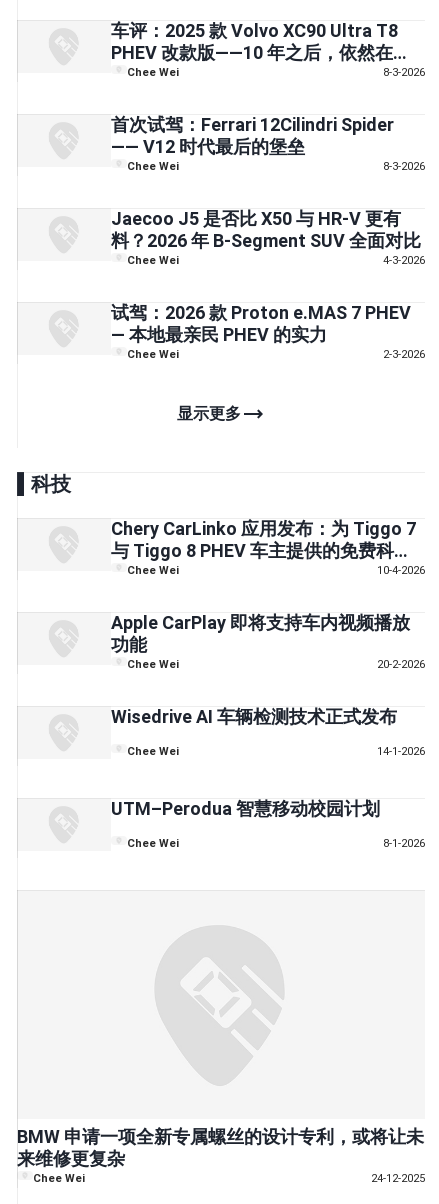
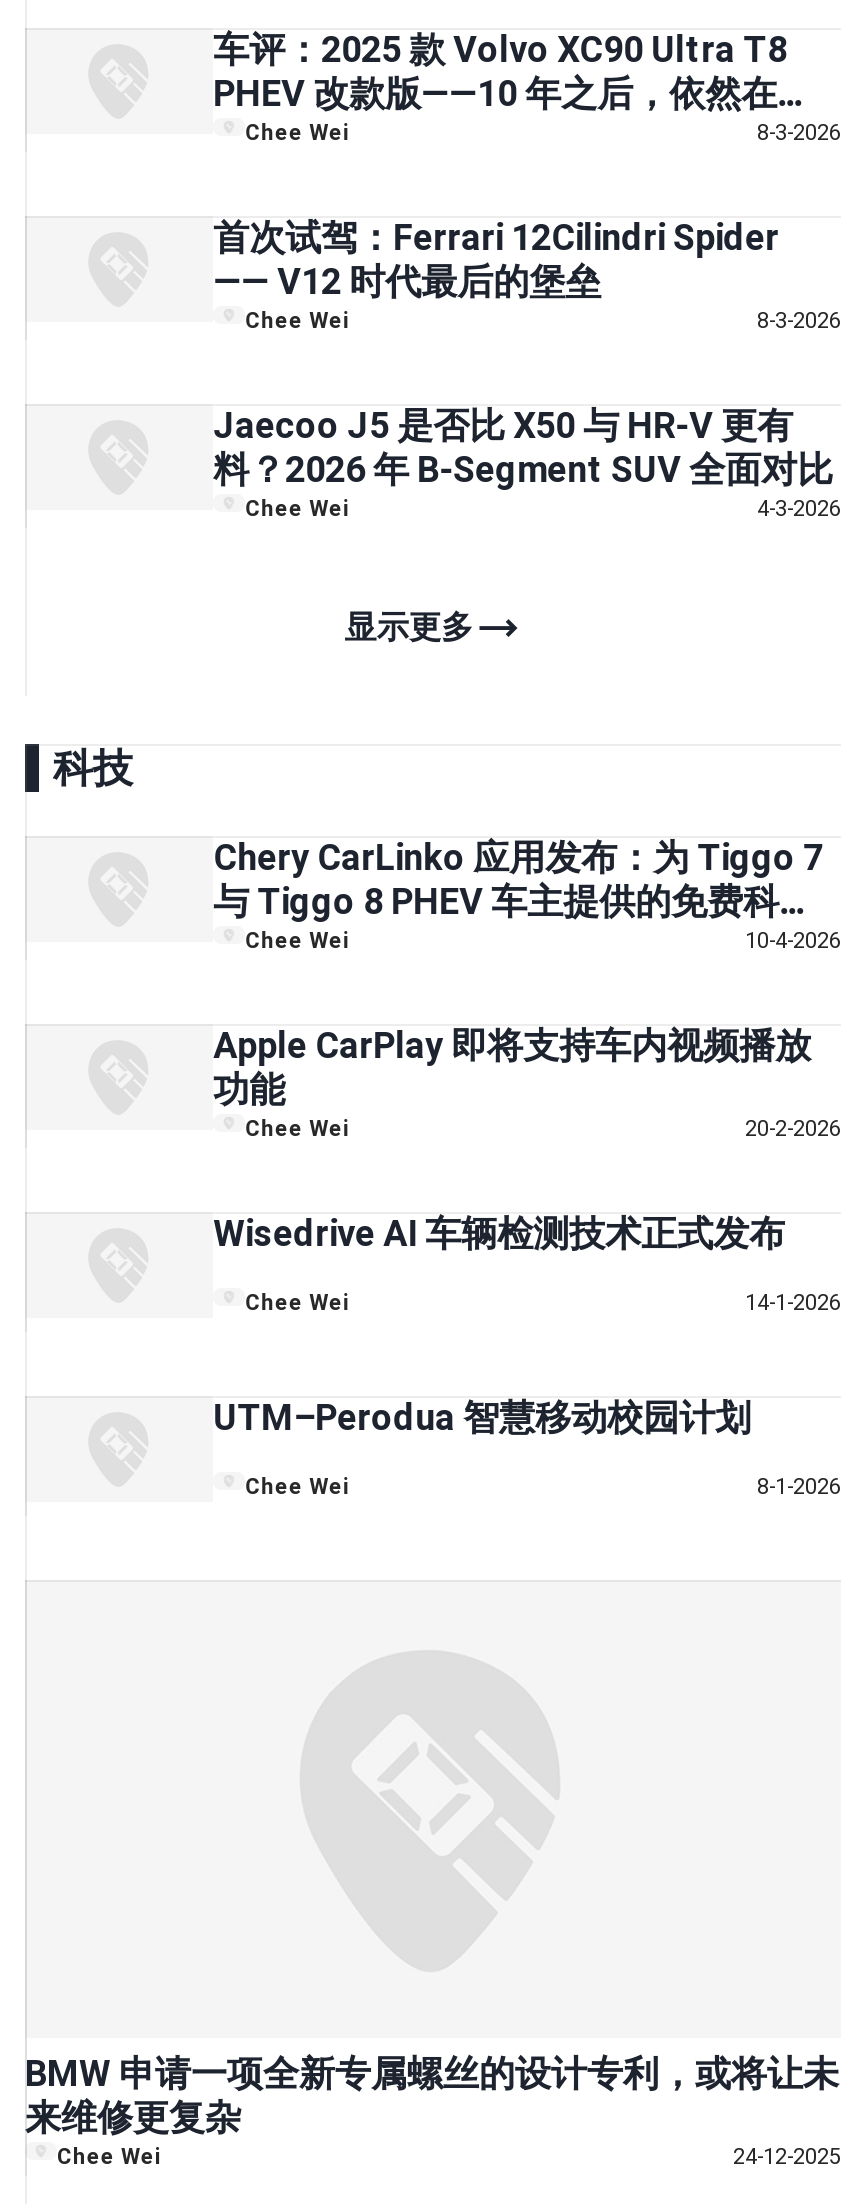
- 试驾：2026 款 Proton e.MAS 7 PHEV
- — 本地最亲民 PHEV 的实力
- Chee Wei
- 2-3-2026
